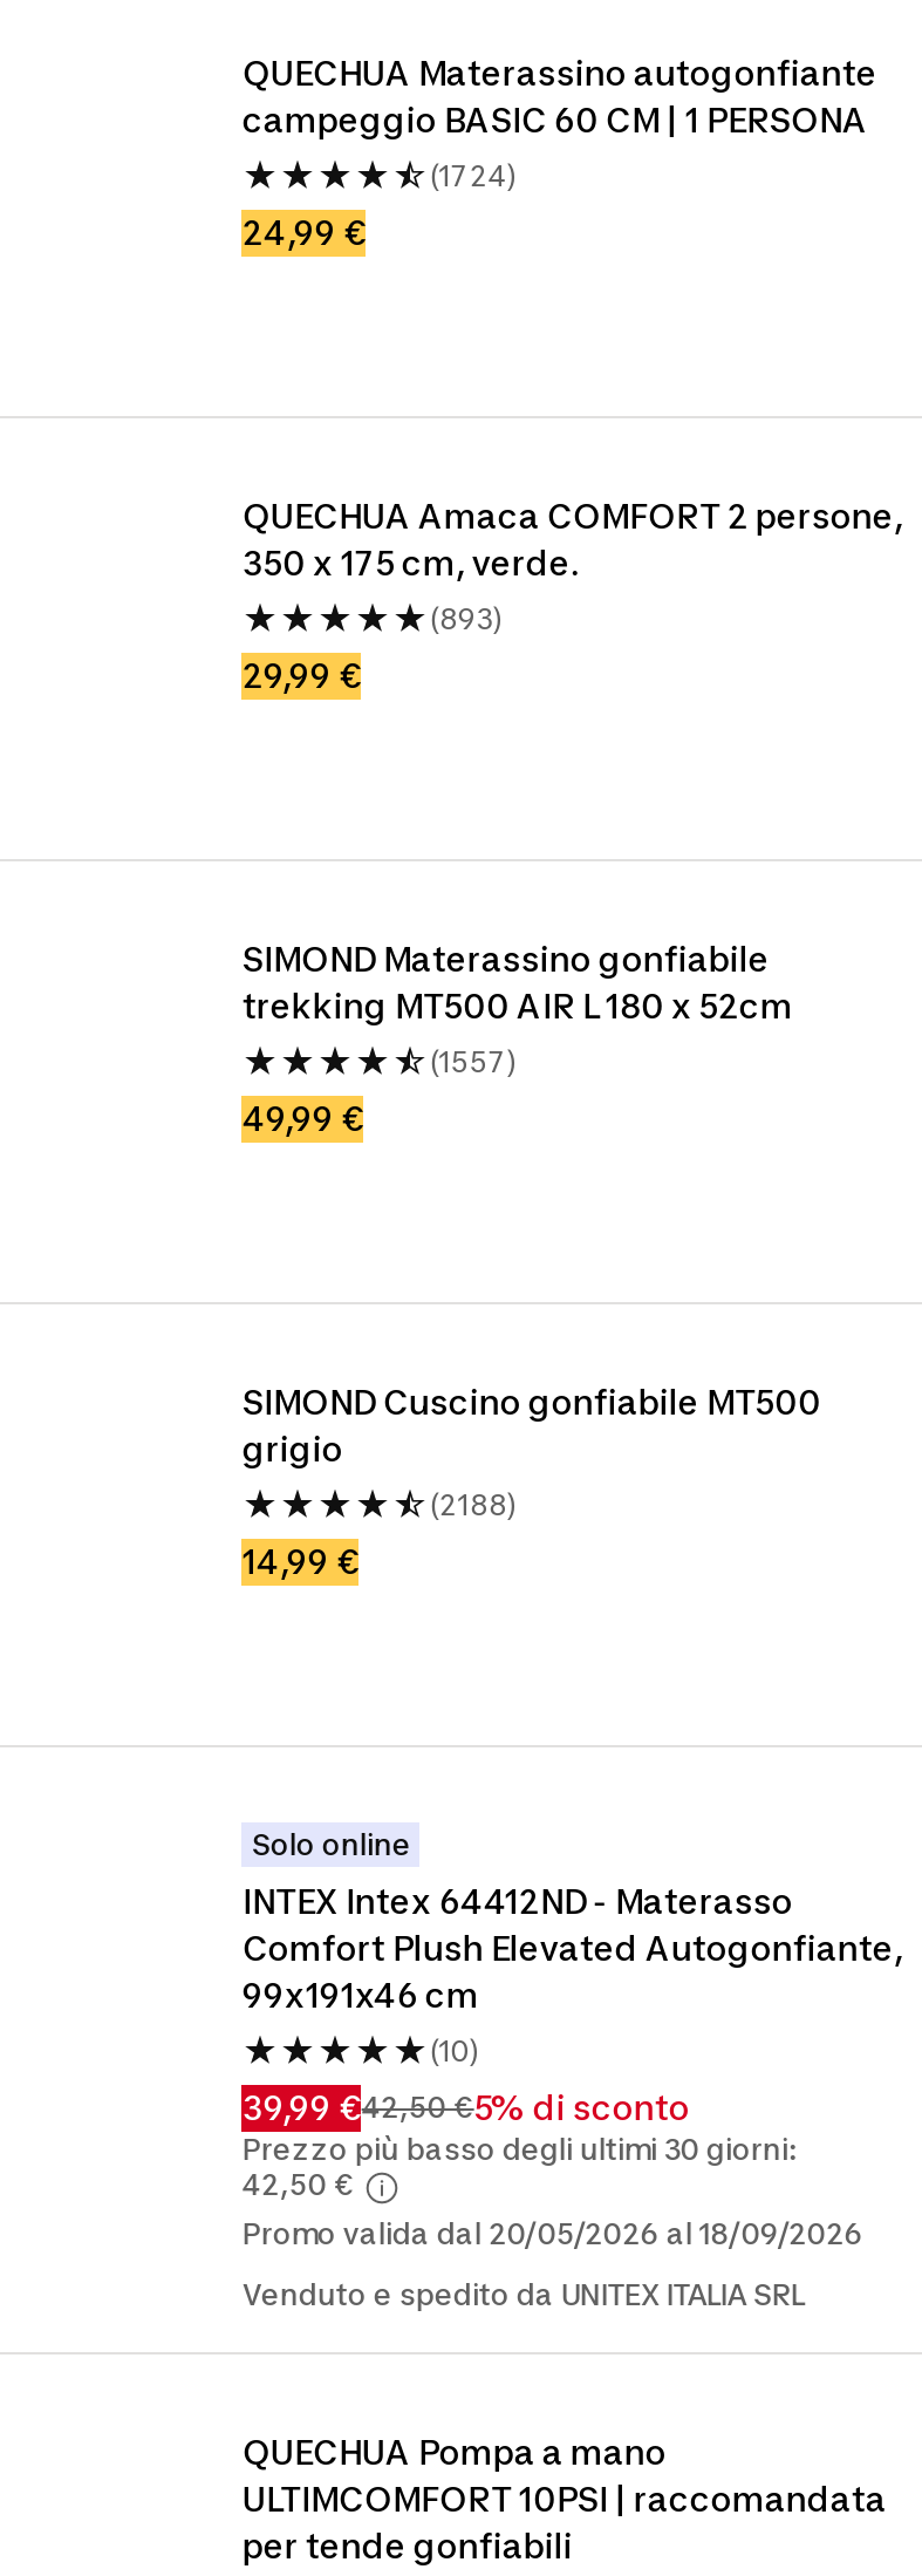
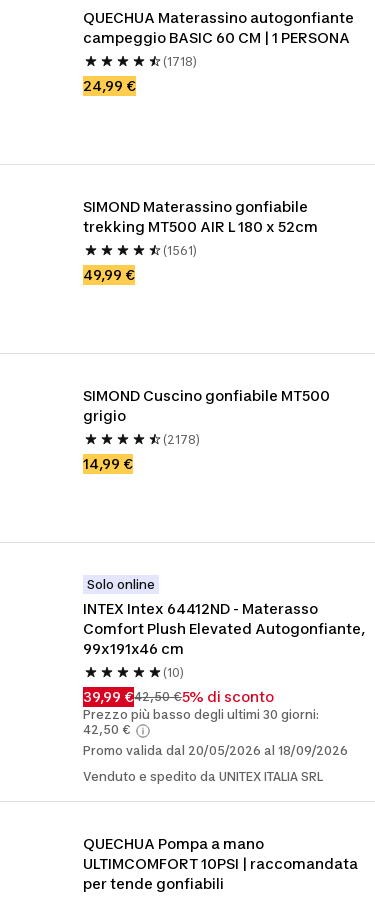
- (1724)
+ (1718)

- QUECHUA Amaca COMFORT 2 persone,
- 350 x 175 cm, verde.
- (893)
- 29,99 €

- (1557)
+ (1561)

- (2188)
+ (2178)
